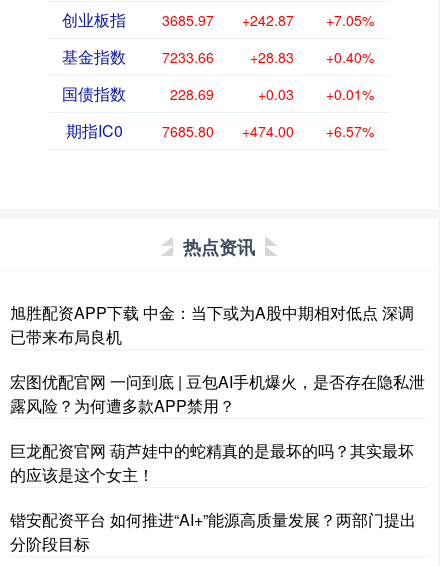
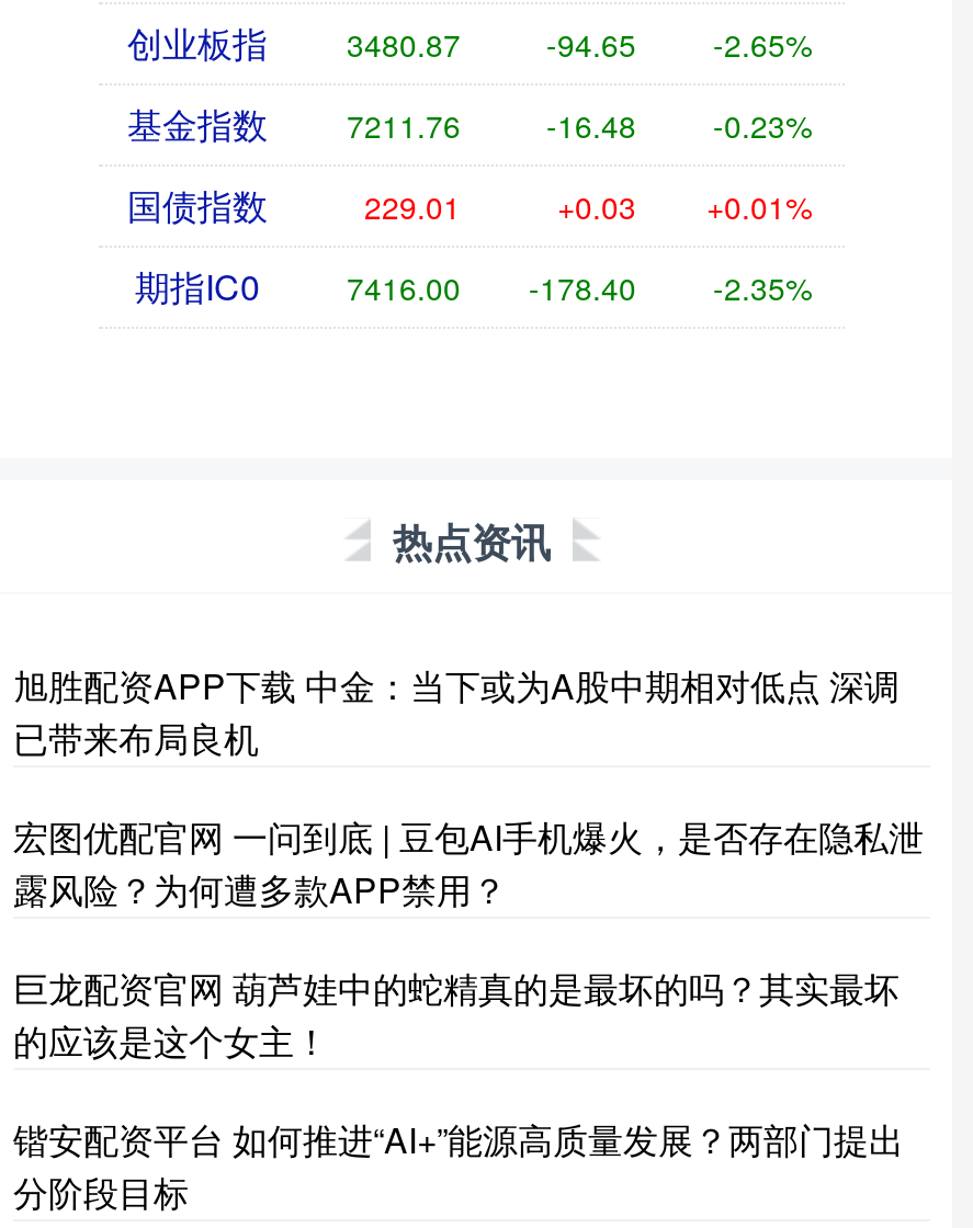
- 3685.97
+ 3480.87

- +242.87
+ -94.65

- +7.05%
+ -2.65%

- 7233.66
+ 7211.76

- +28.83
+ -16.48

- +0.40%
+ -0.23%

- 228.69
+ 229.01

- 7685.80
+ 7416.00

- +474.00
+ -178.40

- +6.57%
+ -2.35%
